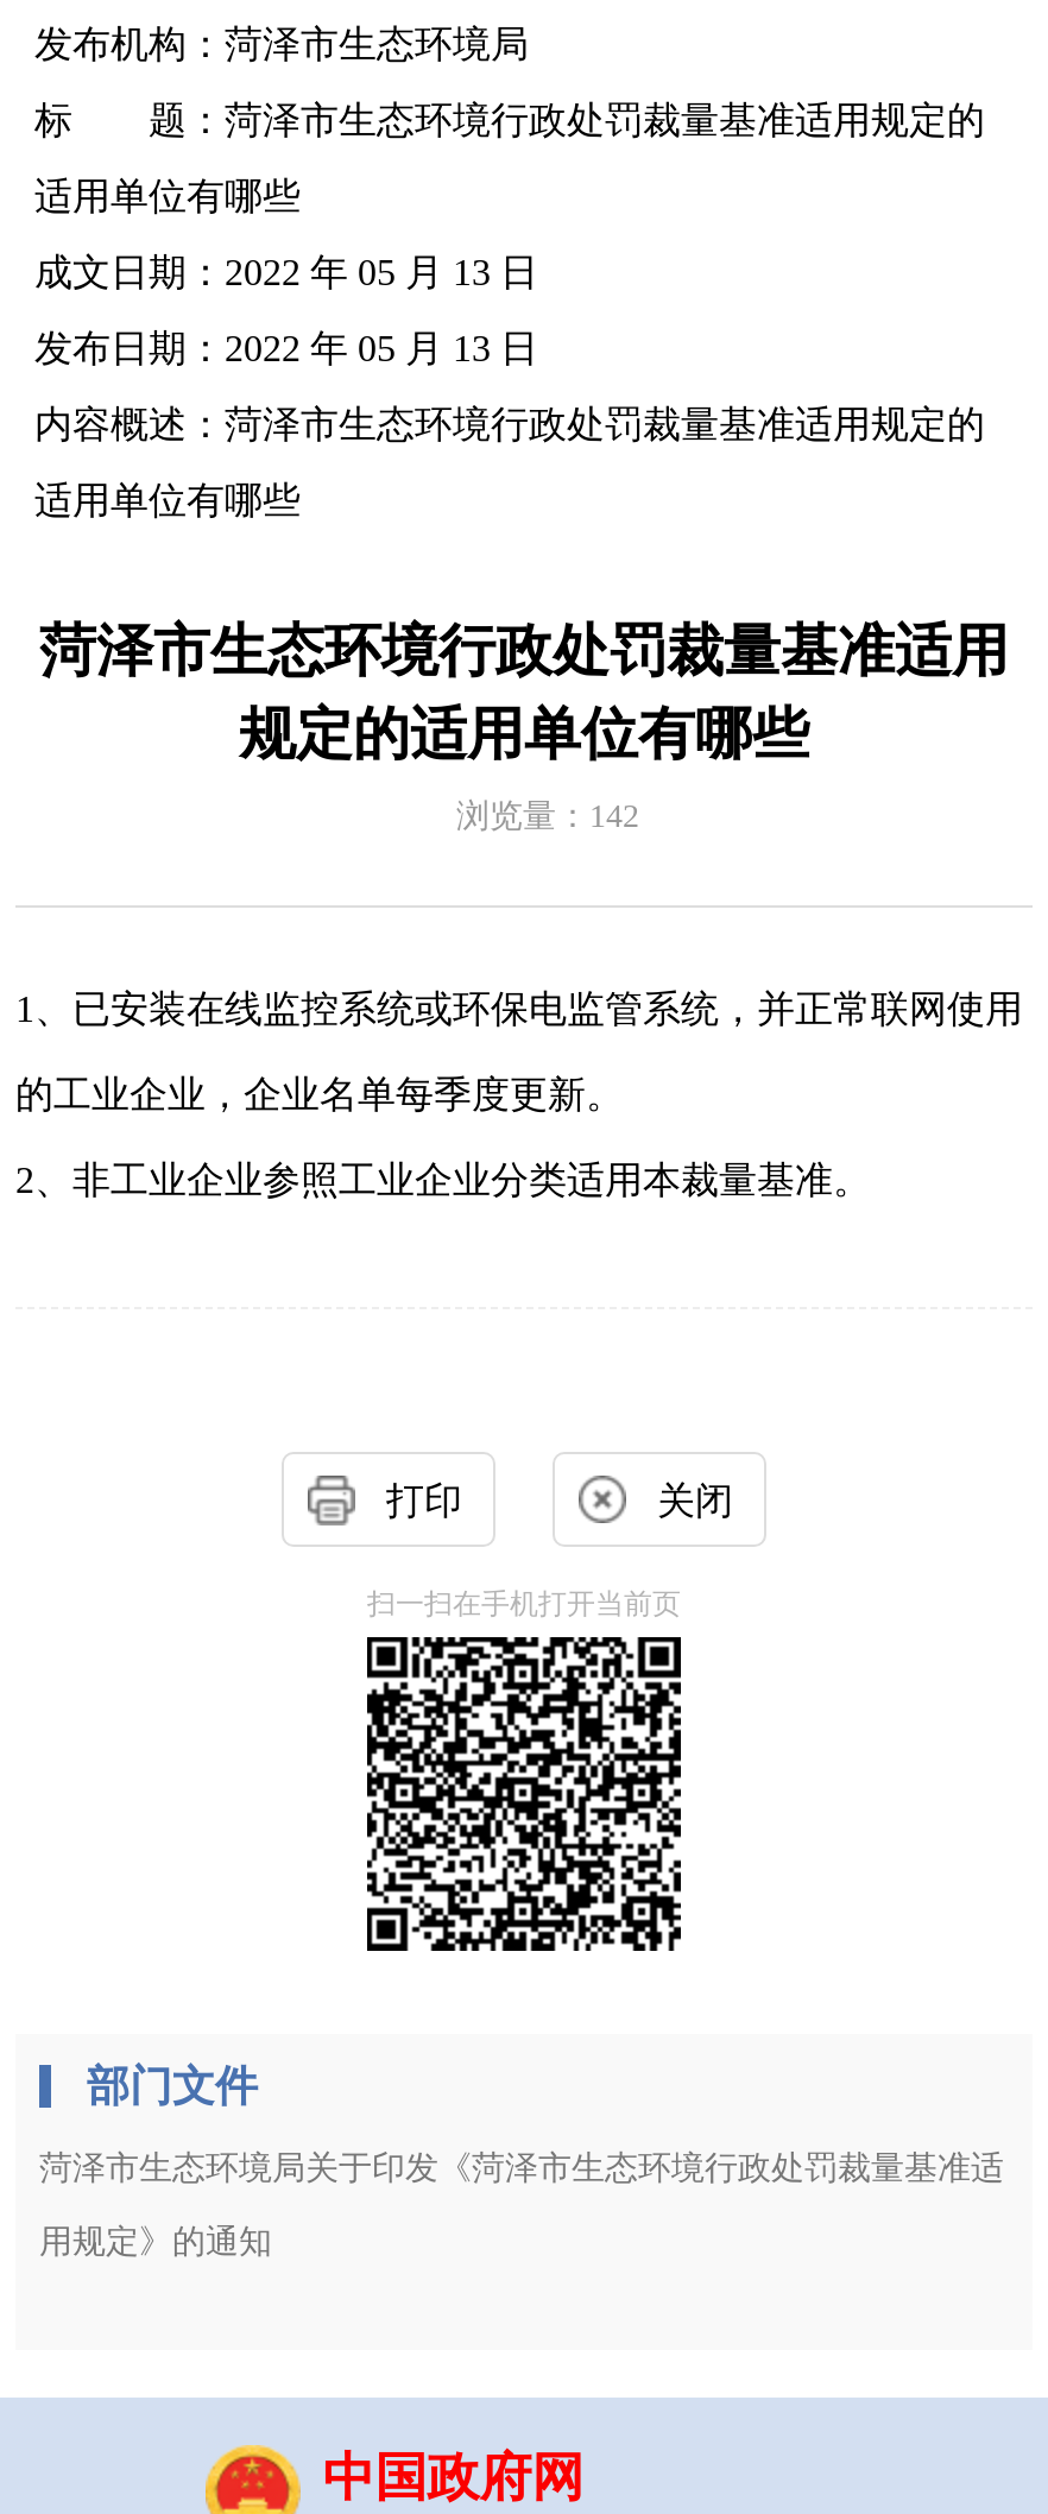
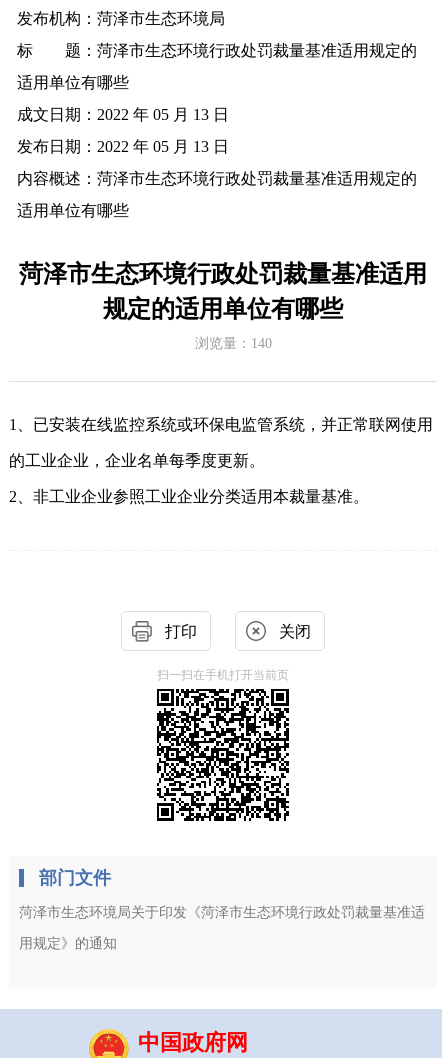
- 浏览量：142
+ 浏览量：140
